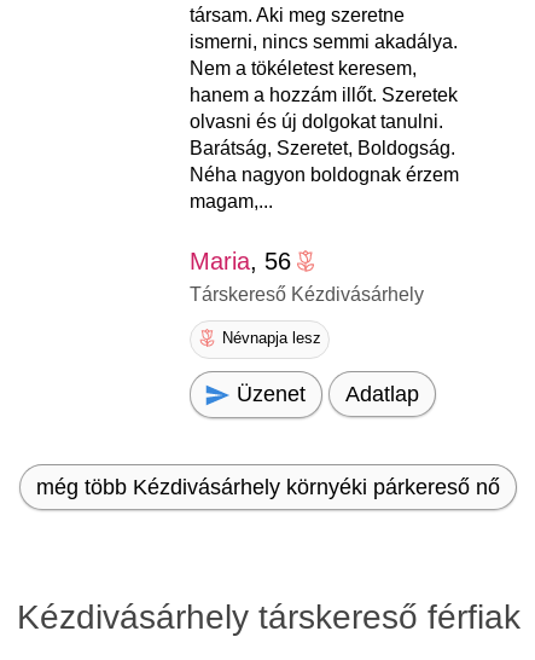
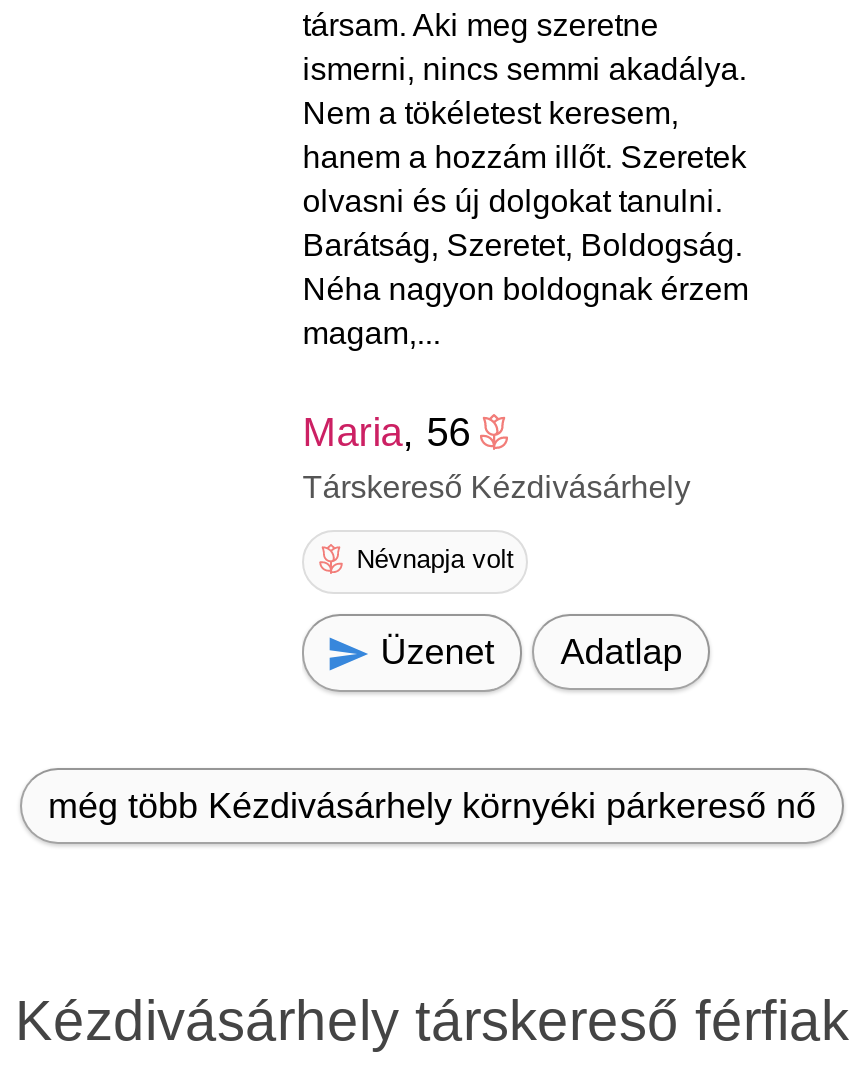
- Névnapja lesz
+ Névnapja volt
